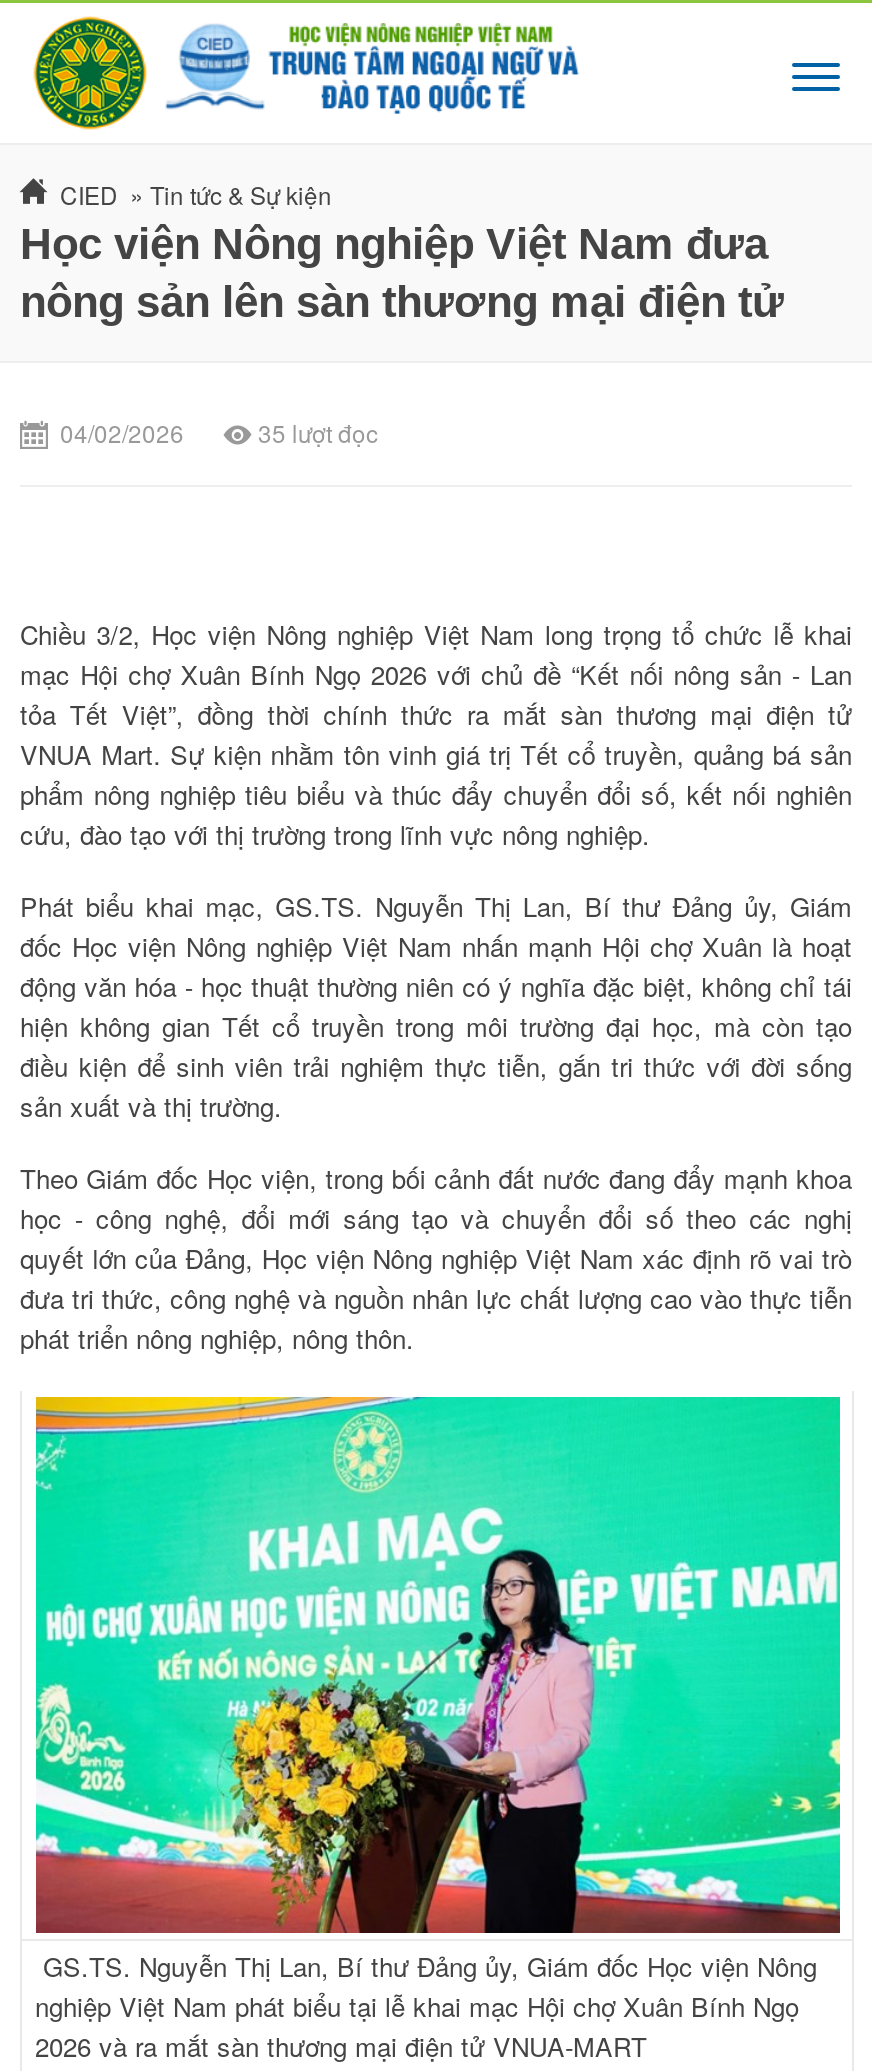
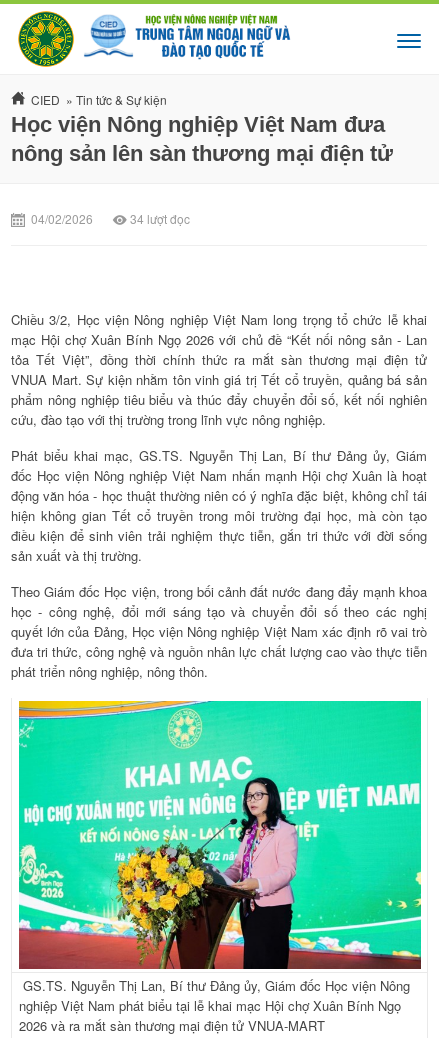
- 35 lượt đọc
+ 34 lượt đọc
